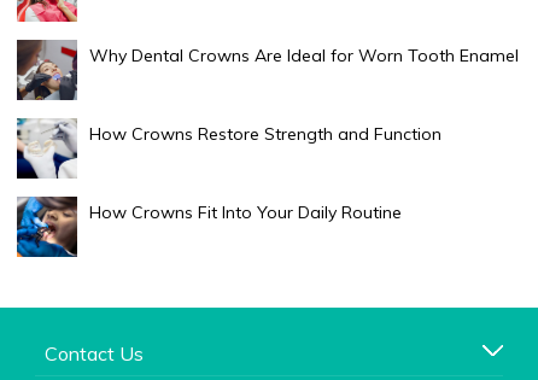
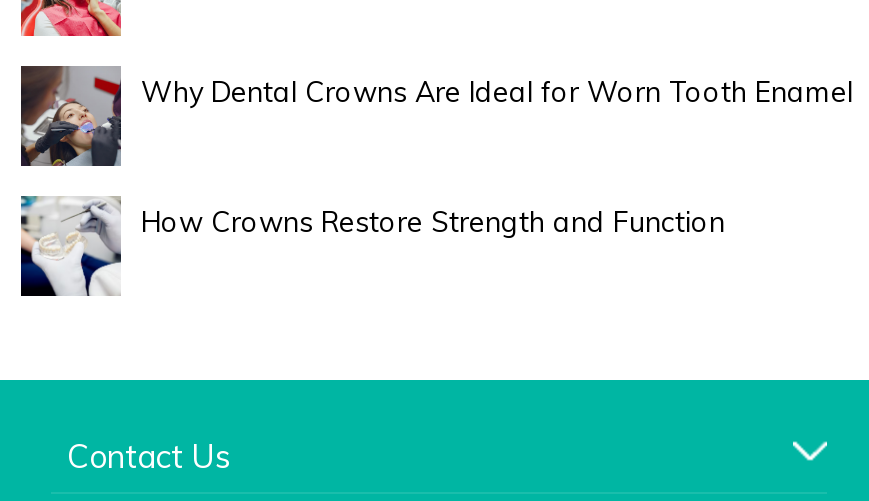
- [image]
- How Crowns Fit Into Your Daily Routine
